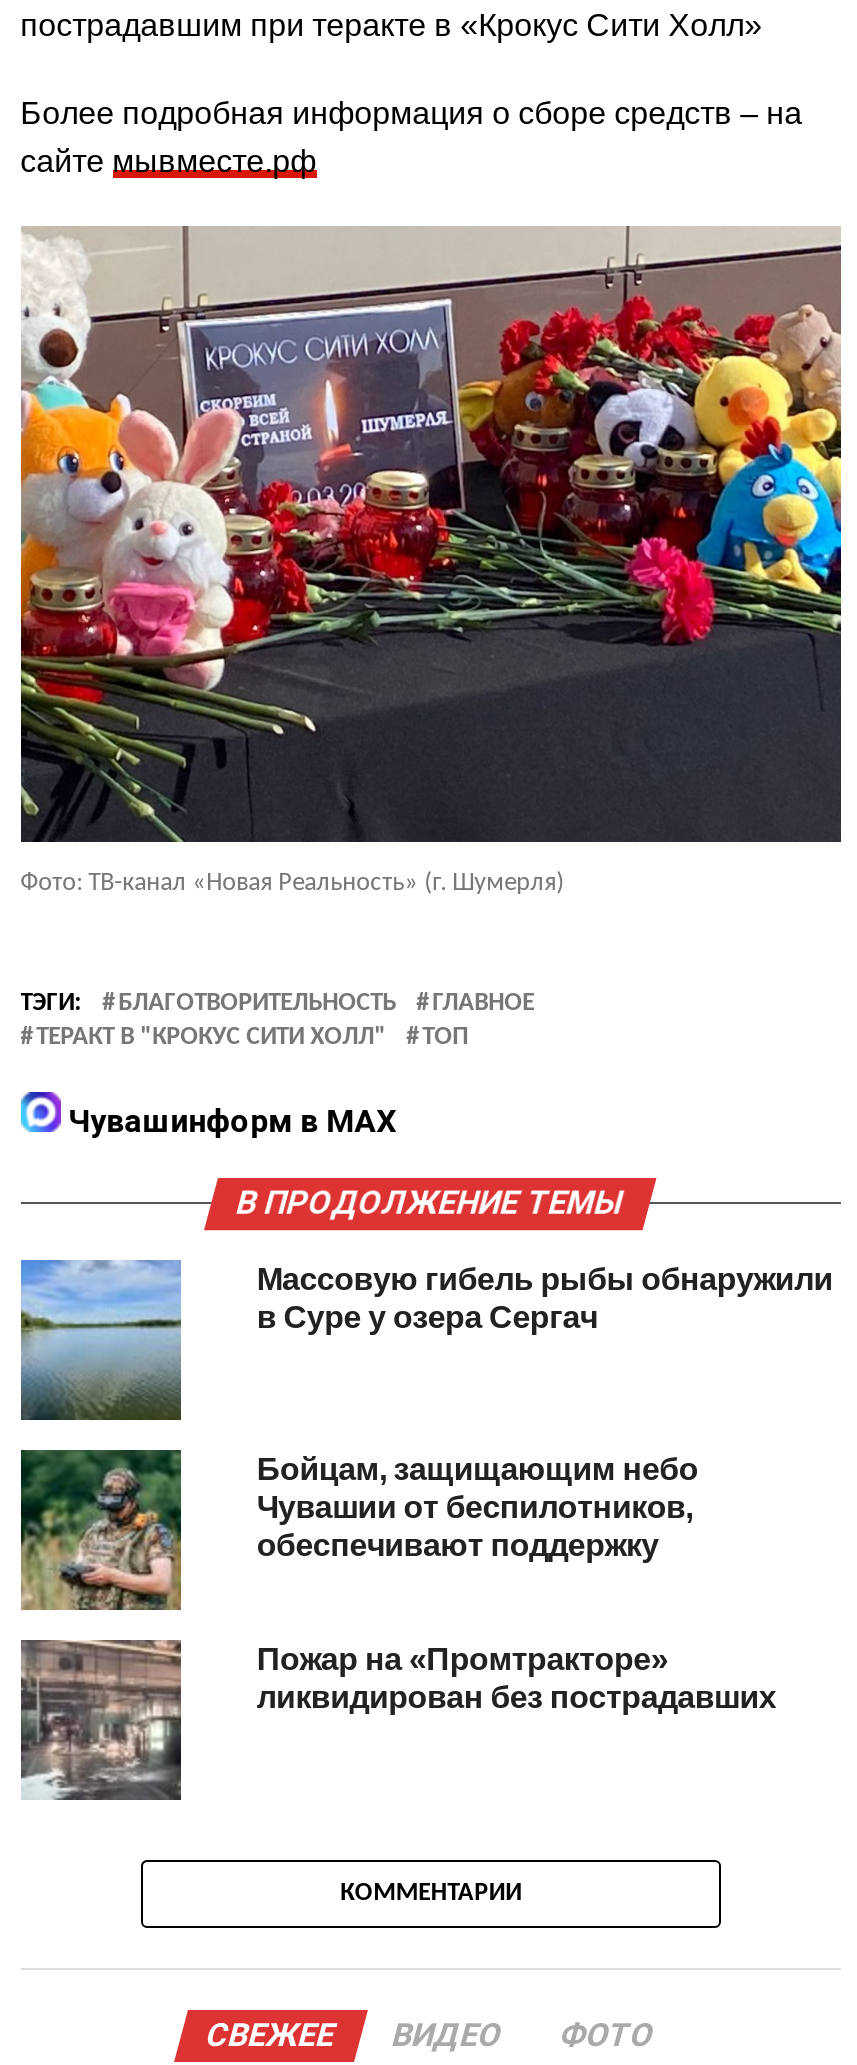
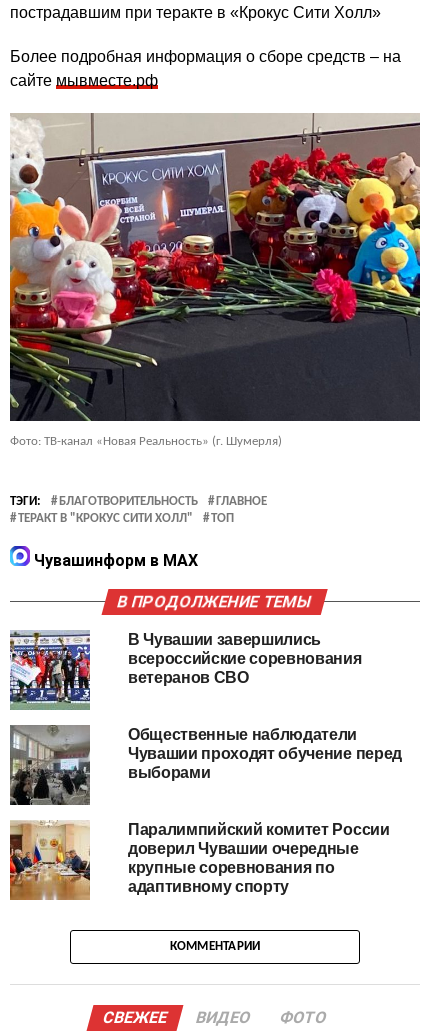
- [image]
- Массовую гибель рыбы обнаружили
- в Суре у озера Сергач
+ [image]
+ В Чувашии завершились
+ всероссийские соревнования
+ ветеранов СВО

- [image]
- Бойцам, защищающим небо
- Чувашии от беспилотников,
- обеспечивают поддержку
+ [image]
+ Общественные наблюдатели
+ Чувашии проходят обучение перед
+ выборами

- [image]
- Пожар на «Промтракторе»
- ликвидирован без пострадавших
+ [image]
+ Паралимпийский комитет России
+ доверил Чувашии очередные
+ крупные соревнования по
+ адаптивному спорту
